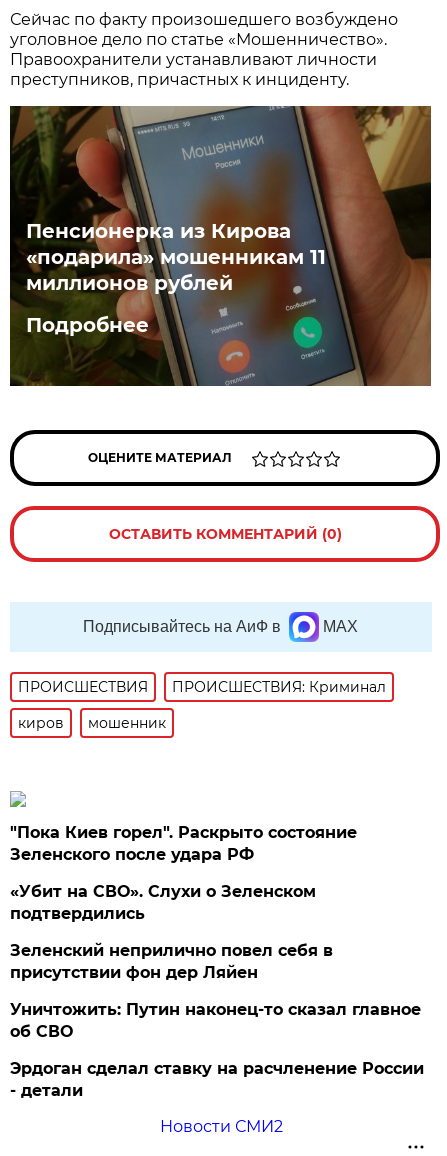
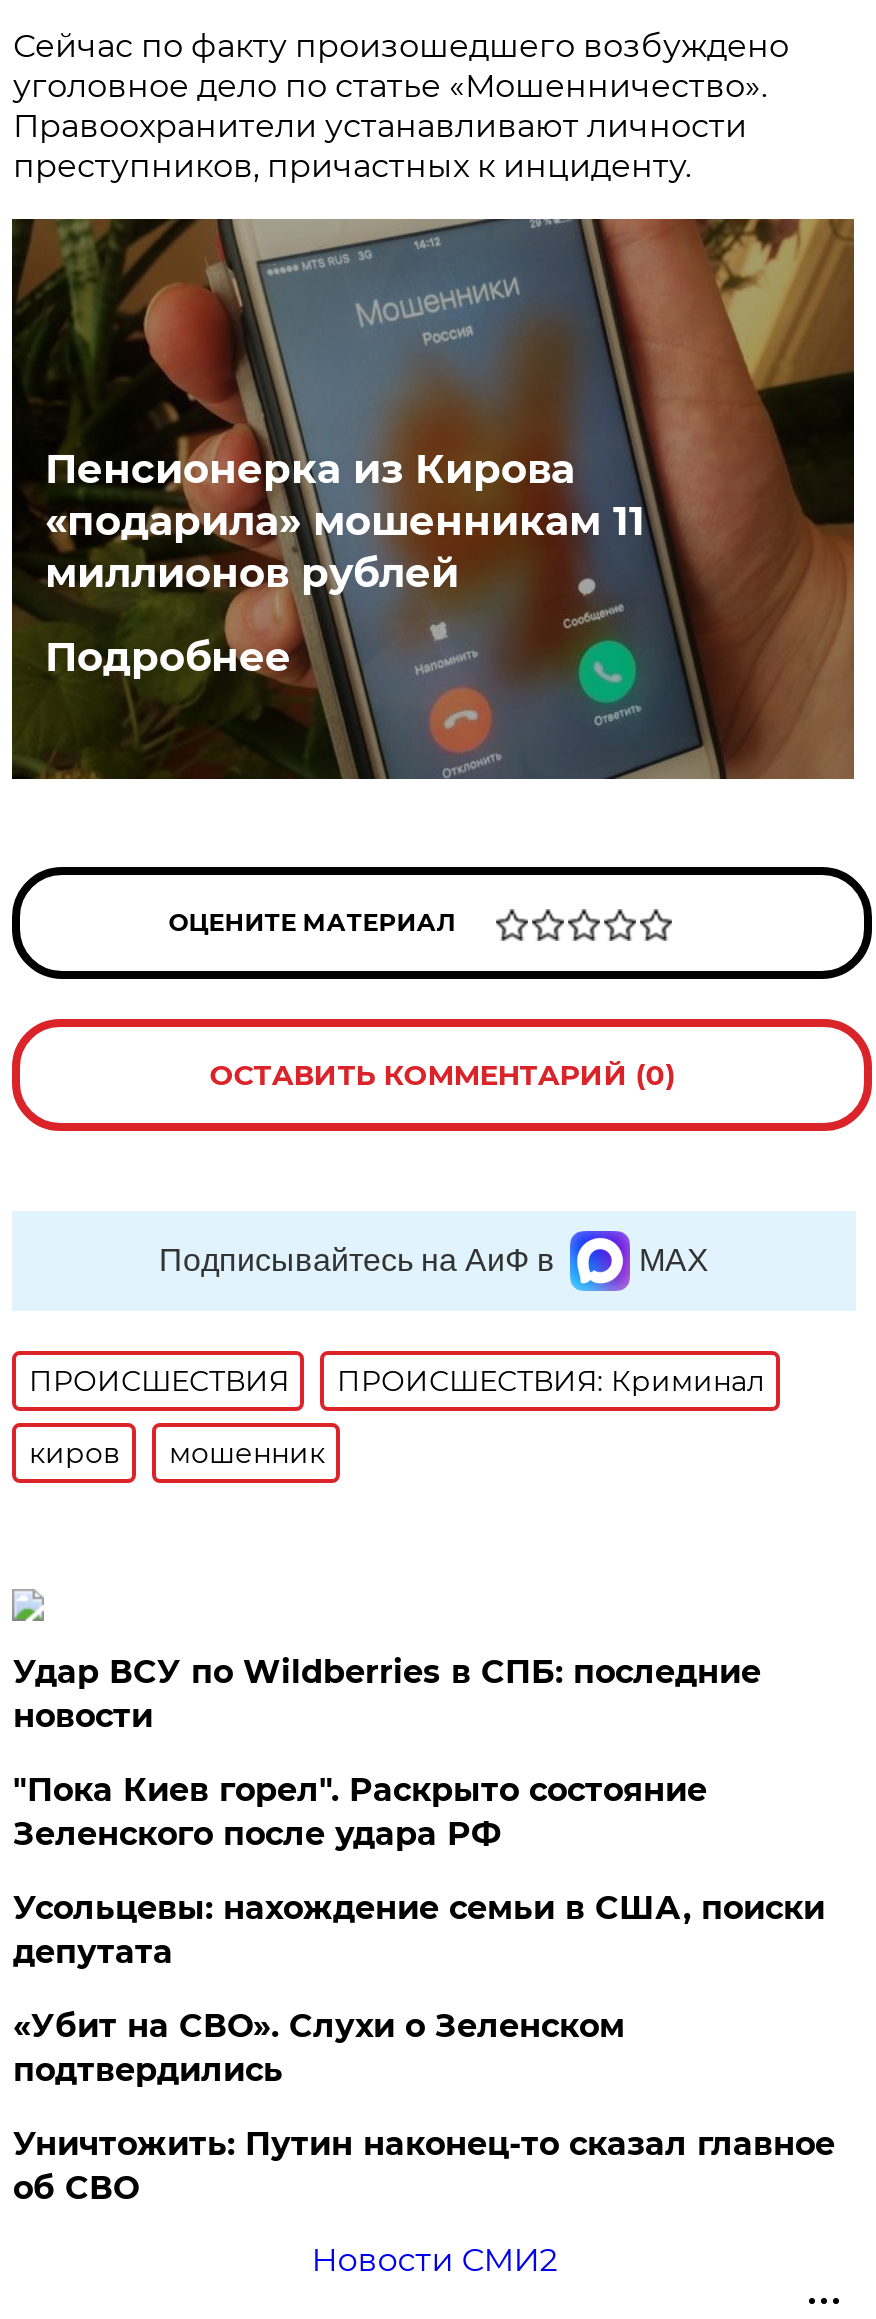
+ Удар ВСУ по Wildberries в СПБ: последние
+ новости

moved down: "Пока Киев горел". Раскрыто состояние | Зеленского после удара РФ

+ Усольцевы: нахождение семьи в США, поиски
+ депутата

moved down: «Убит на СВО». Слухи о Зеленском | подтвердились

- Зеленский неприлично повел cебя в
- присутствии фон дер Ляйен

moved down: Уничтожить: Путин наконец-то сказал главное | об СВО

- Эрдоган сделал ставку на расчленение России
- - детали
